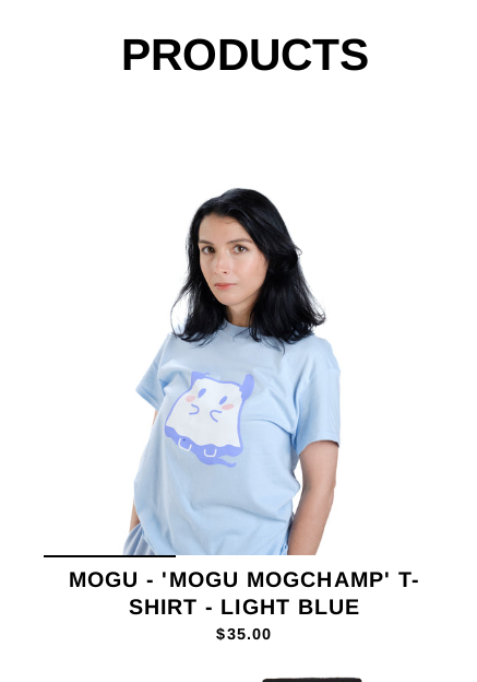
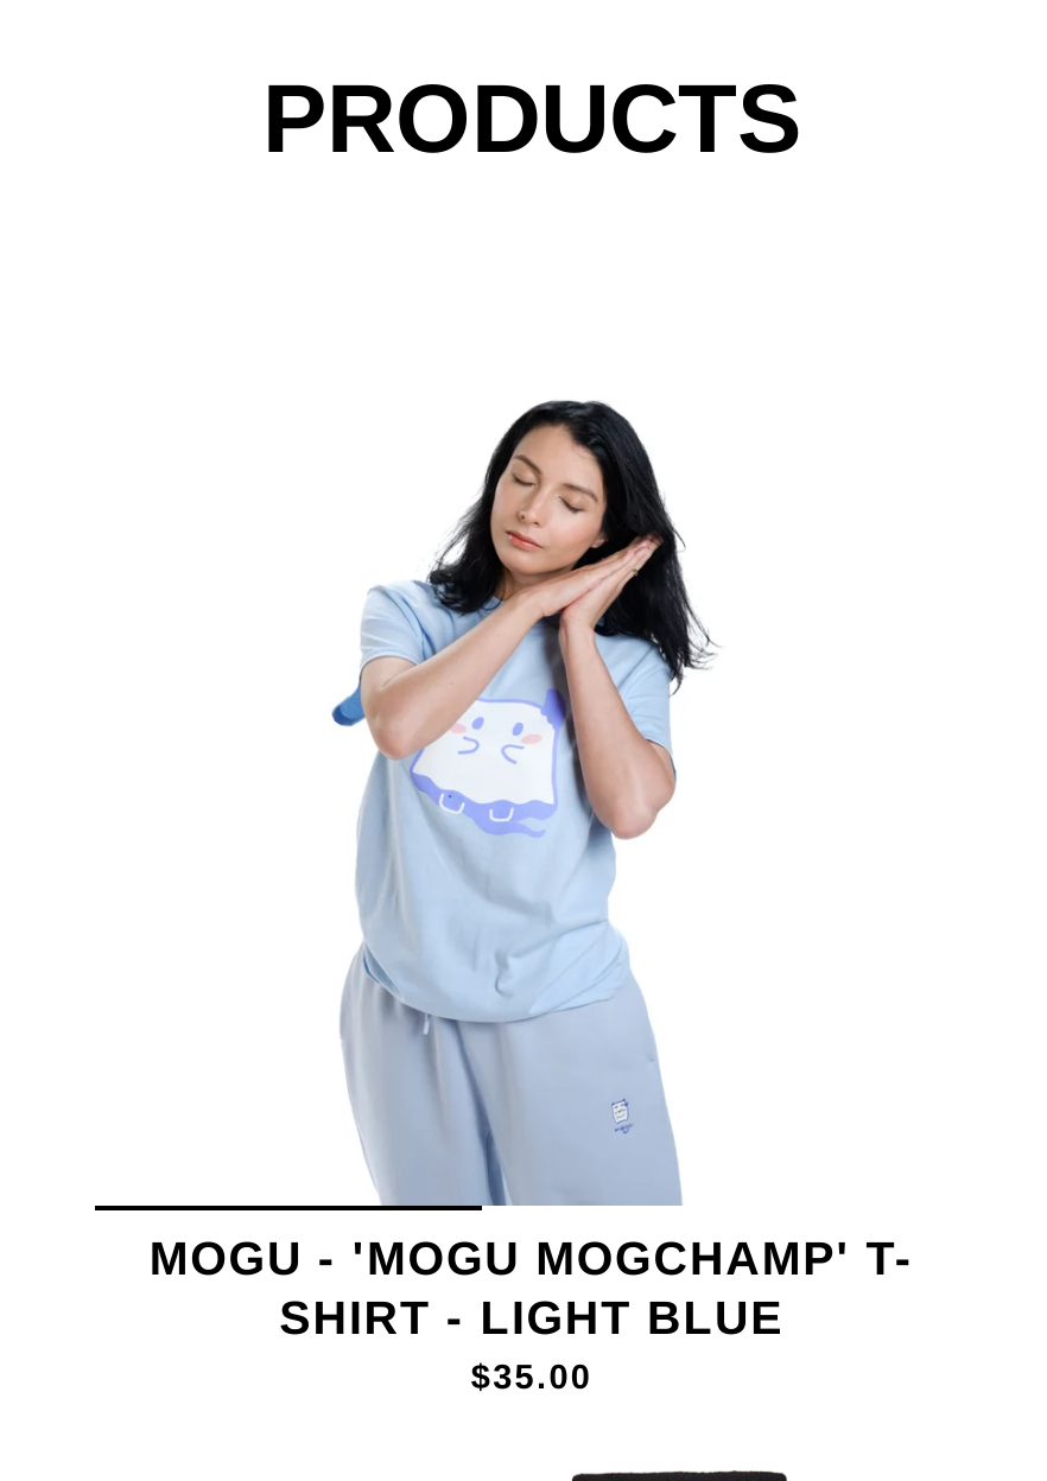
- [image]
+ [image]
